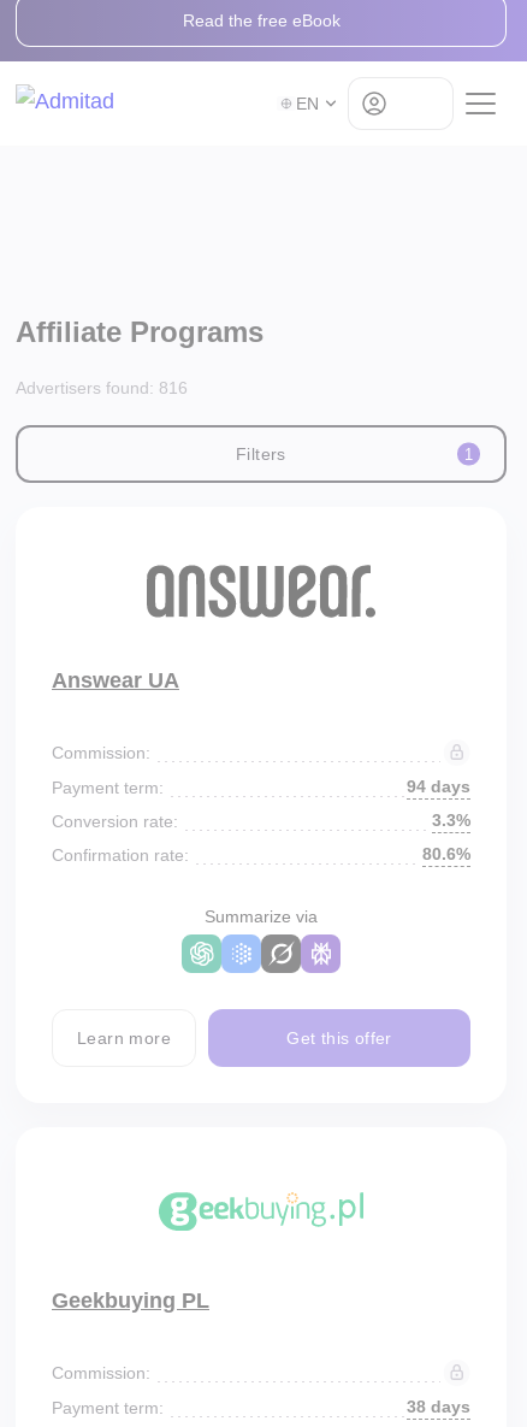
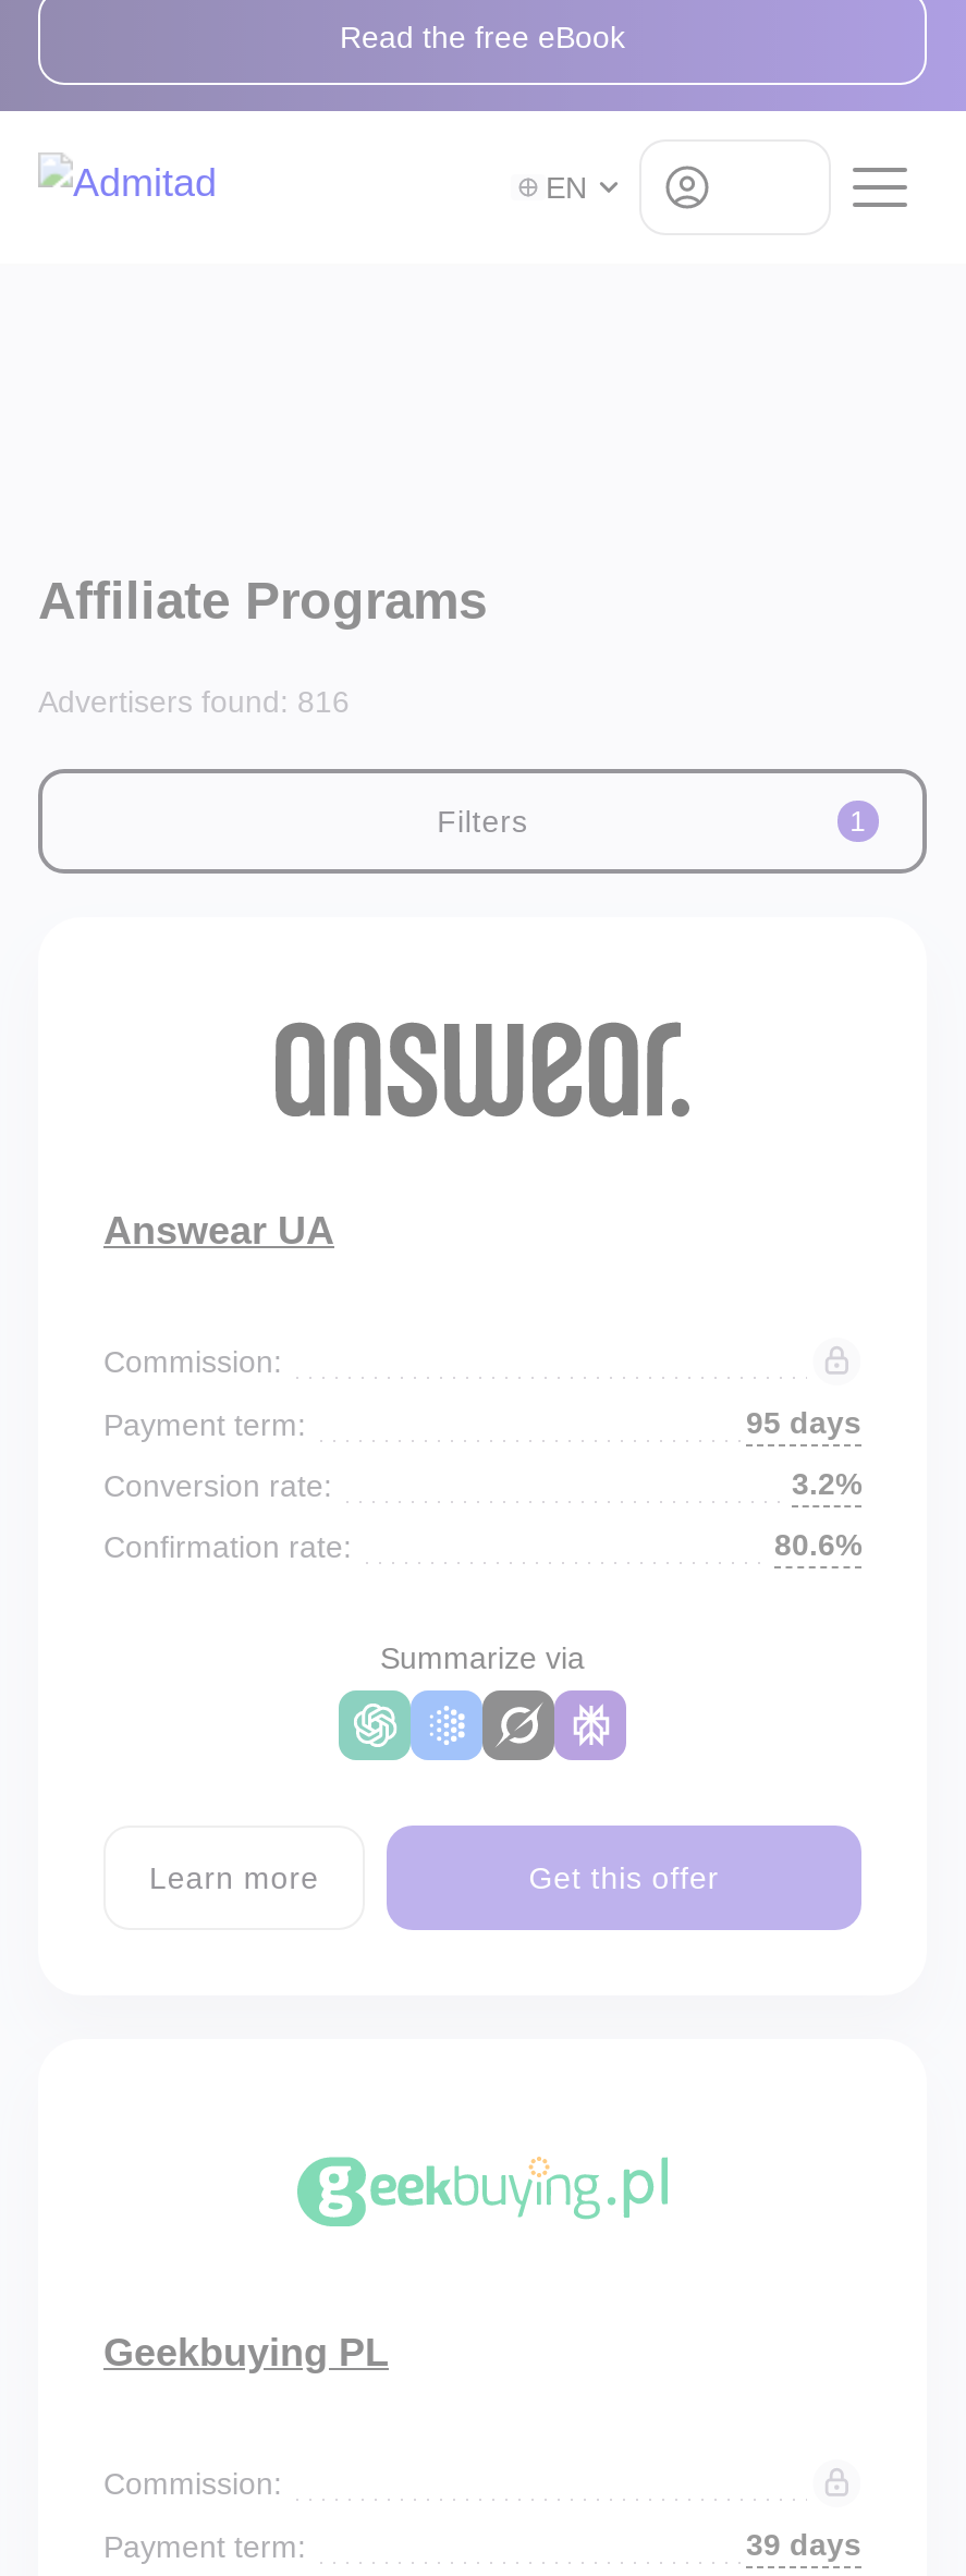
- 94 days
+ 95 days

- 3.3%
+ 3.2%

- 38 days
+ 39 days
